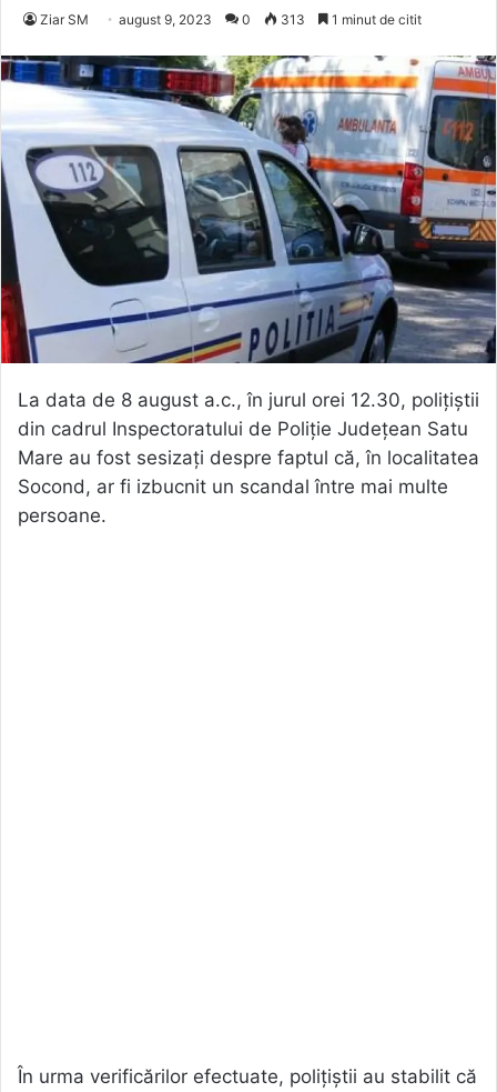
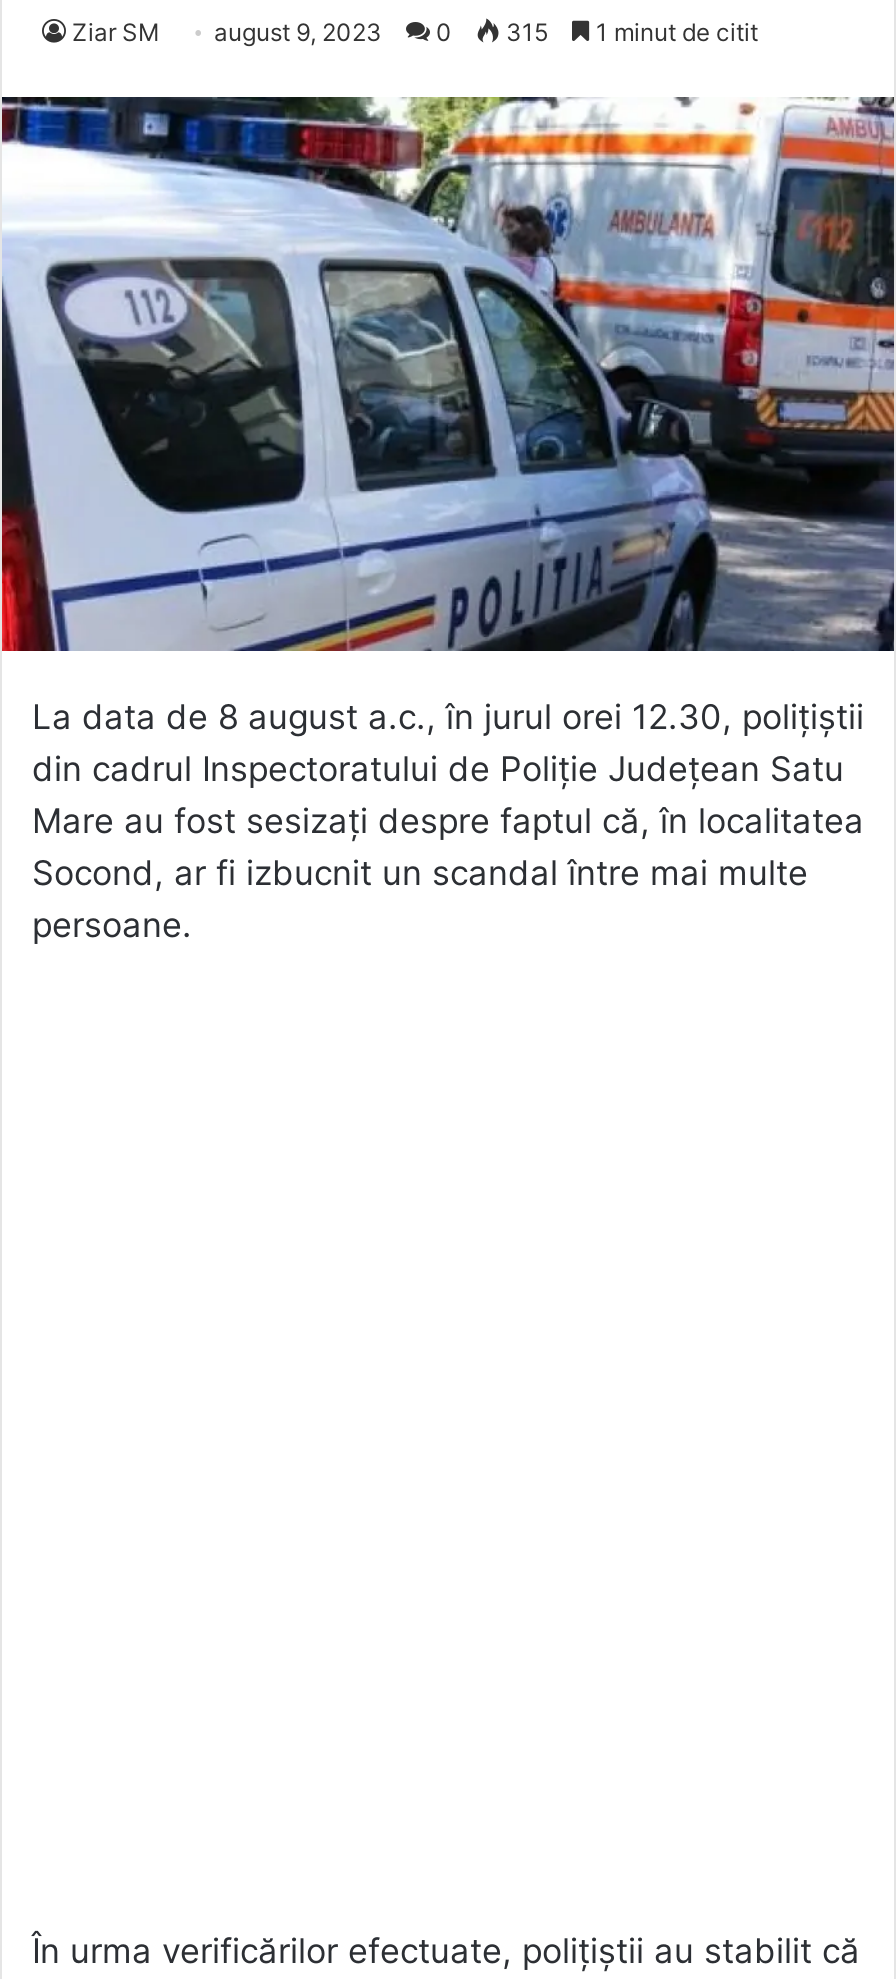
- Ziar SM august 9, 2023 0 313 1 minut de citit
+ Ziar SM august 9, 2023 0 315 1 minut de citit
